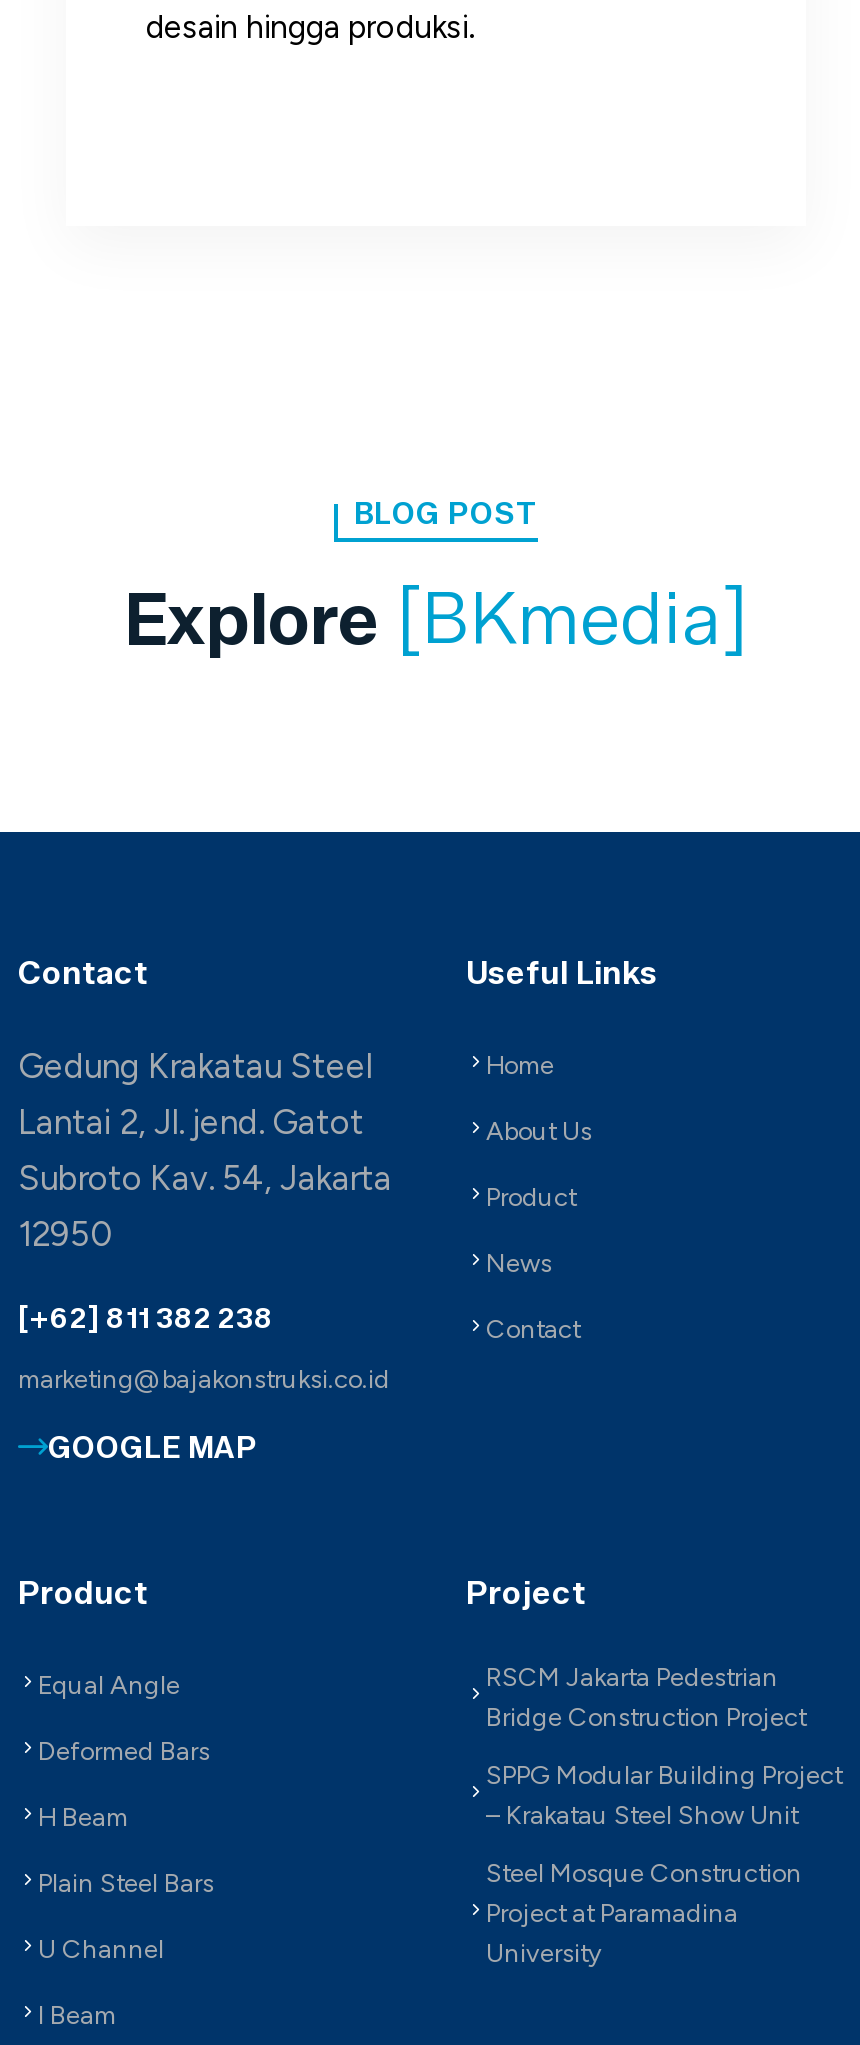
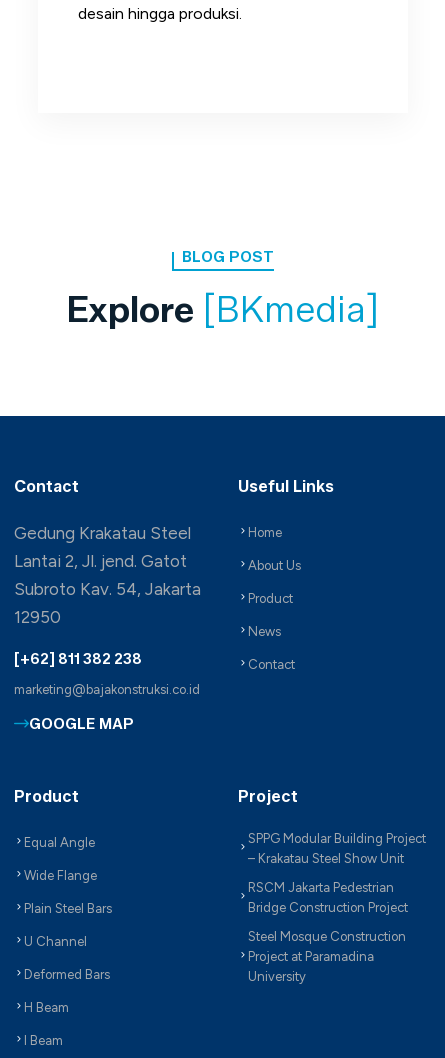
moved down: RSCM Jakarta Pedestrian | Bridge Construction Project

moved down: Deformed Bars | H Beam

moved up: SPPG Modular Building Project | – Krakatau Steel Show Unit

+ Wide Flange

moved up: Plain Steel Bars | U Channel
